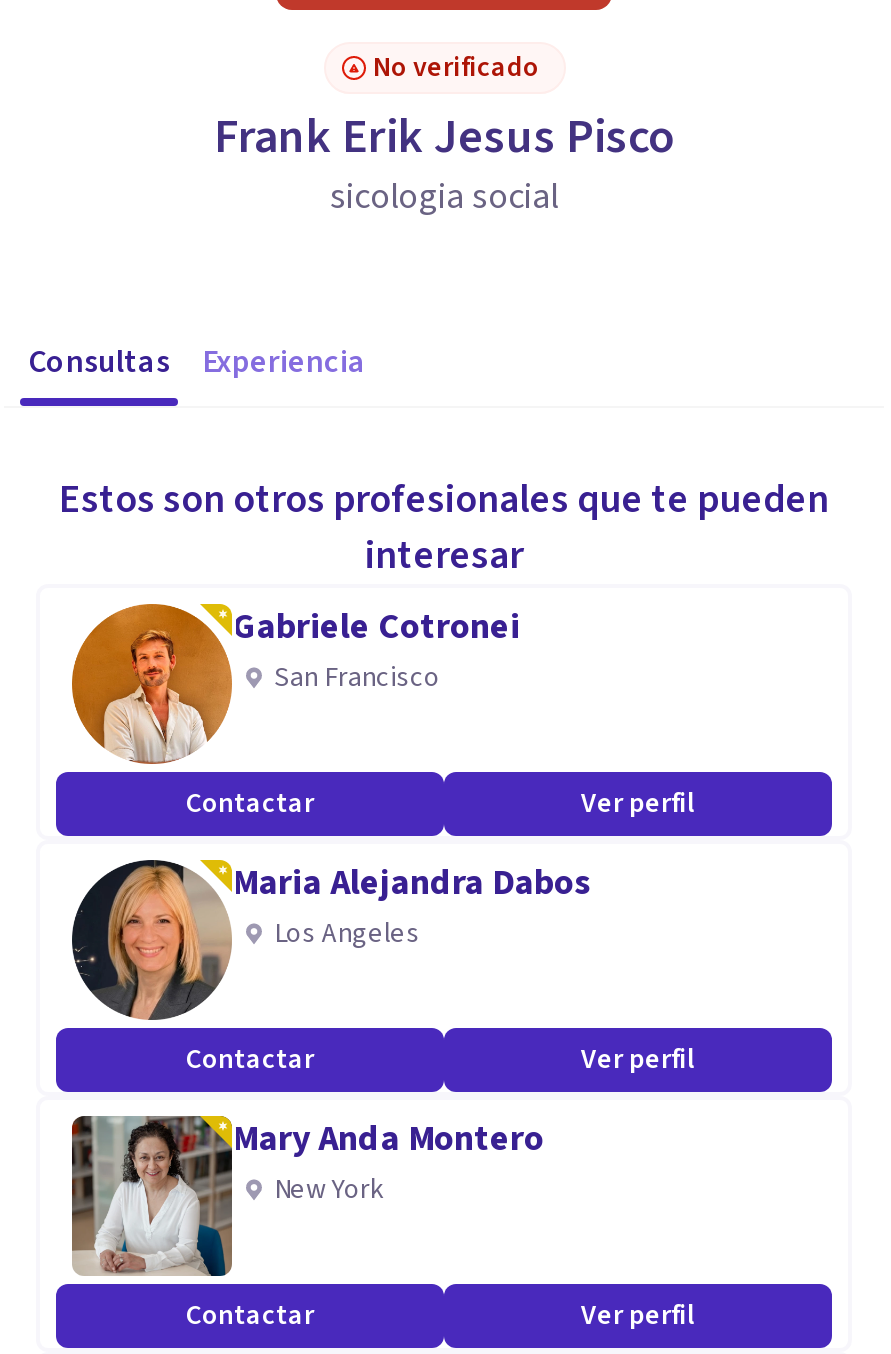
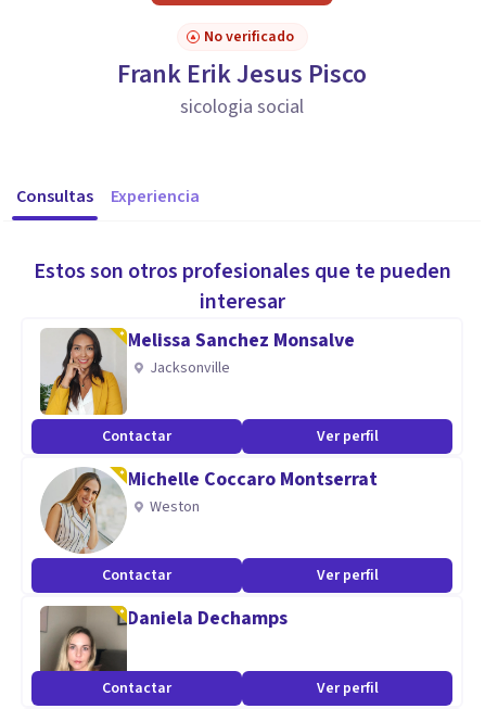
- [image]
- Gabriele Cotronei
- San Francisco
+ [image]
+ Melissa Sanchez Monsalve
+ Jacksonville

- [image]
- Maria Alejandra Dabos
- Los Angeles
+ [image]
+ Michelle Coccaro Montserrat
+ Weston

- [image]
- Mary Anda Montero
- New York
+ [image]
+ Daniela Dechamps
